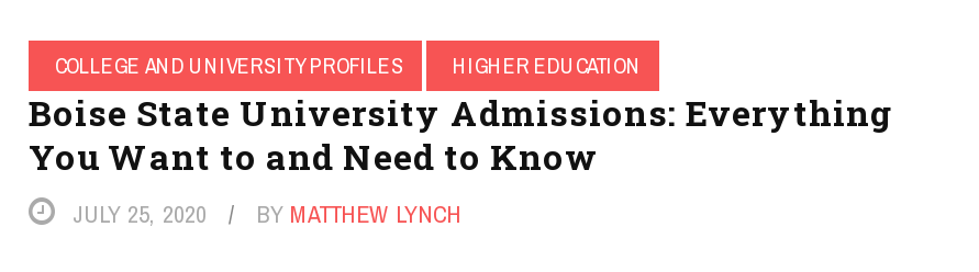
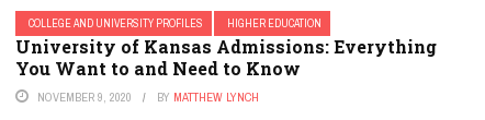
- Boise State University Admissions: Everything
+ University of Kansas Admissions: Everything

- JULY 25, 2020 BY MATTHEW LYNCH
+ NOVEMBER 9, 2020 BY MATTHEW LYNCH
